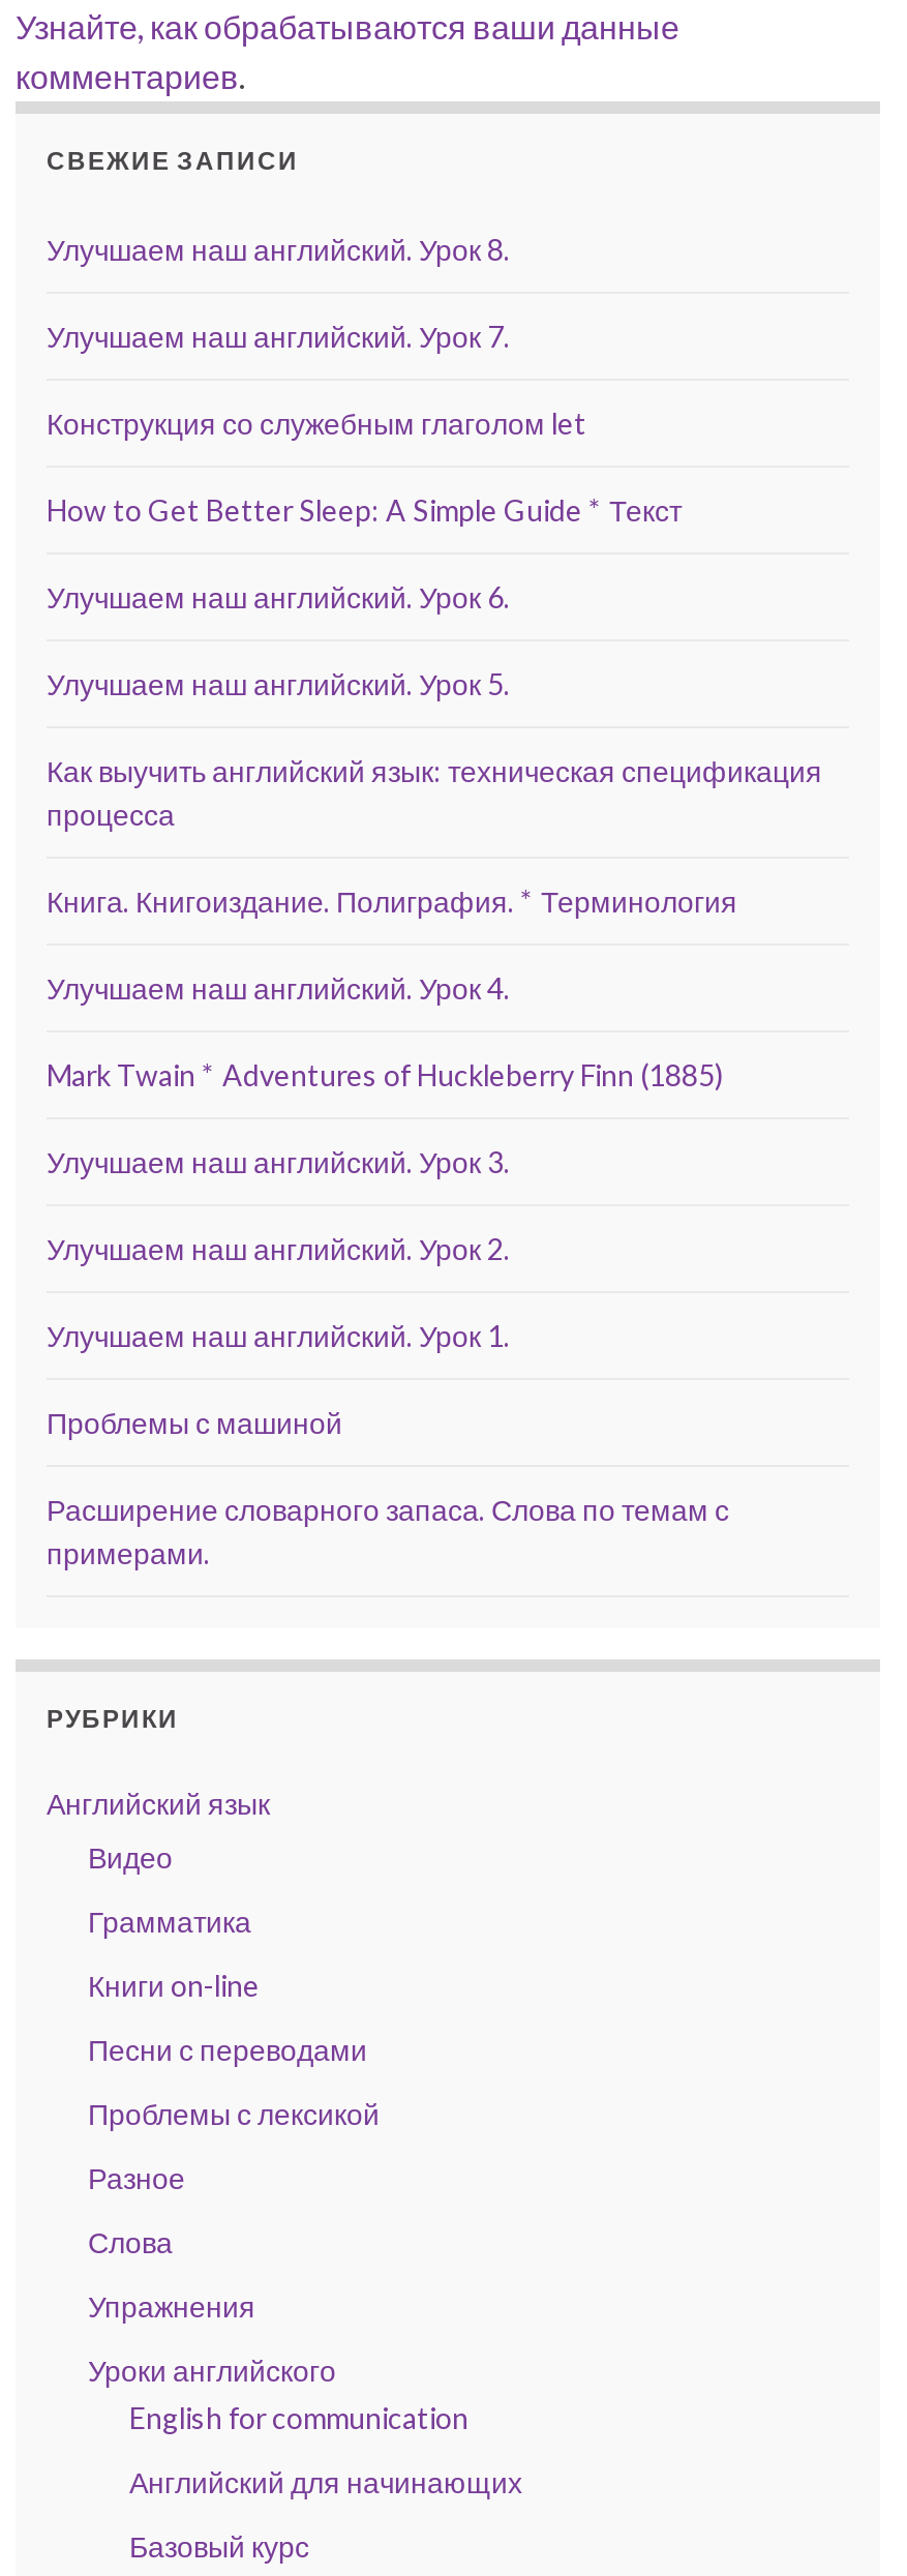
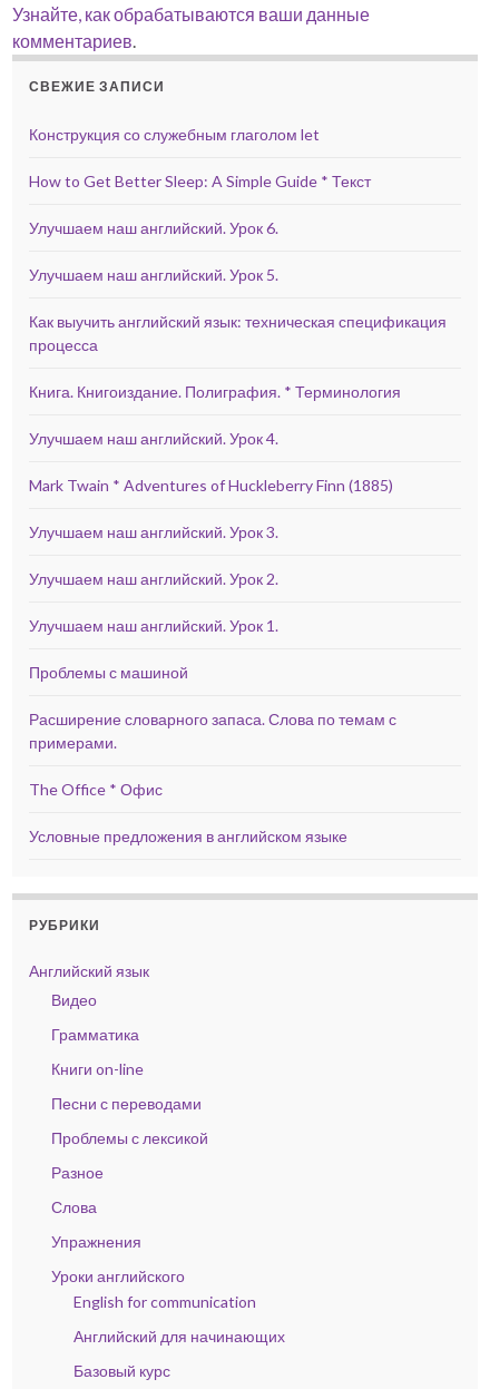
- Улучшаем наш английский. Урок 8.
- Улучшаем наш английский. Урок 7.

moved up: Конструкция со служебным глаголом let | How to Get Better Sleep: A Simple Guide * Текст | Улучшаем наш английский. Урок 6. | ... | Расширение словарного запаса. Слова по темам с | примерами.

+ The Office * Офис
+ Условные предложения в английском языке
